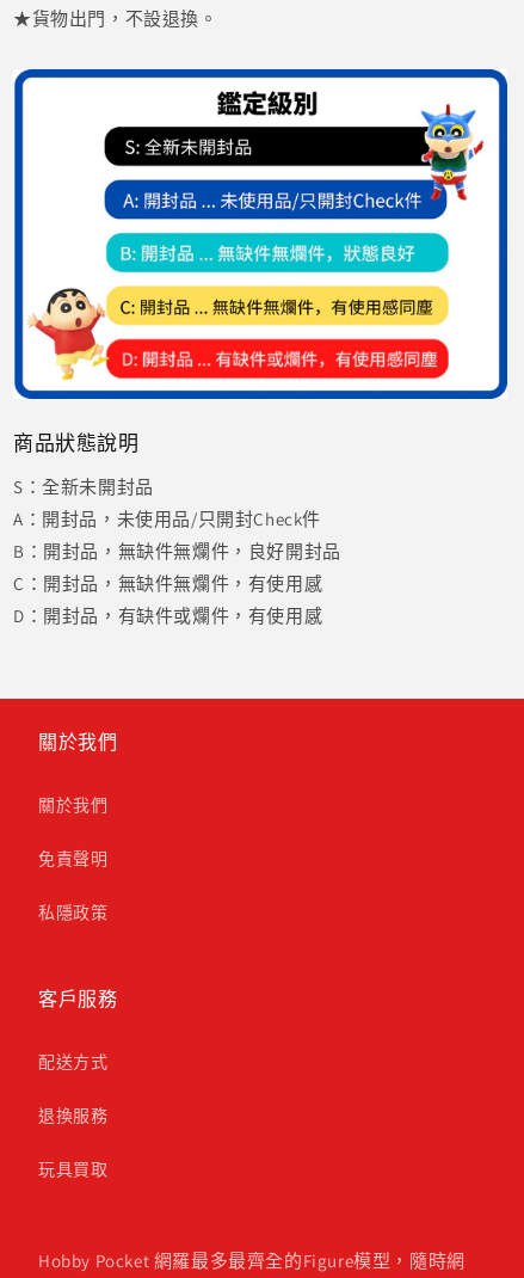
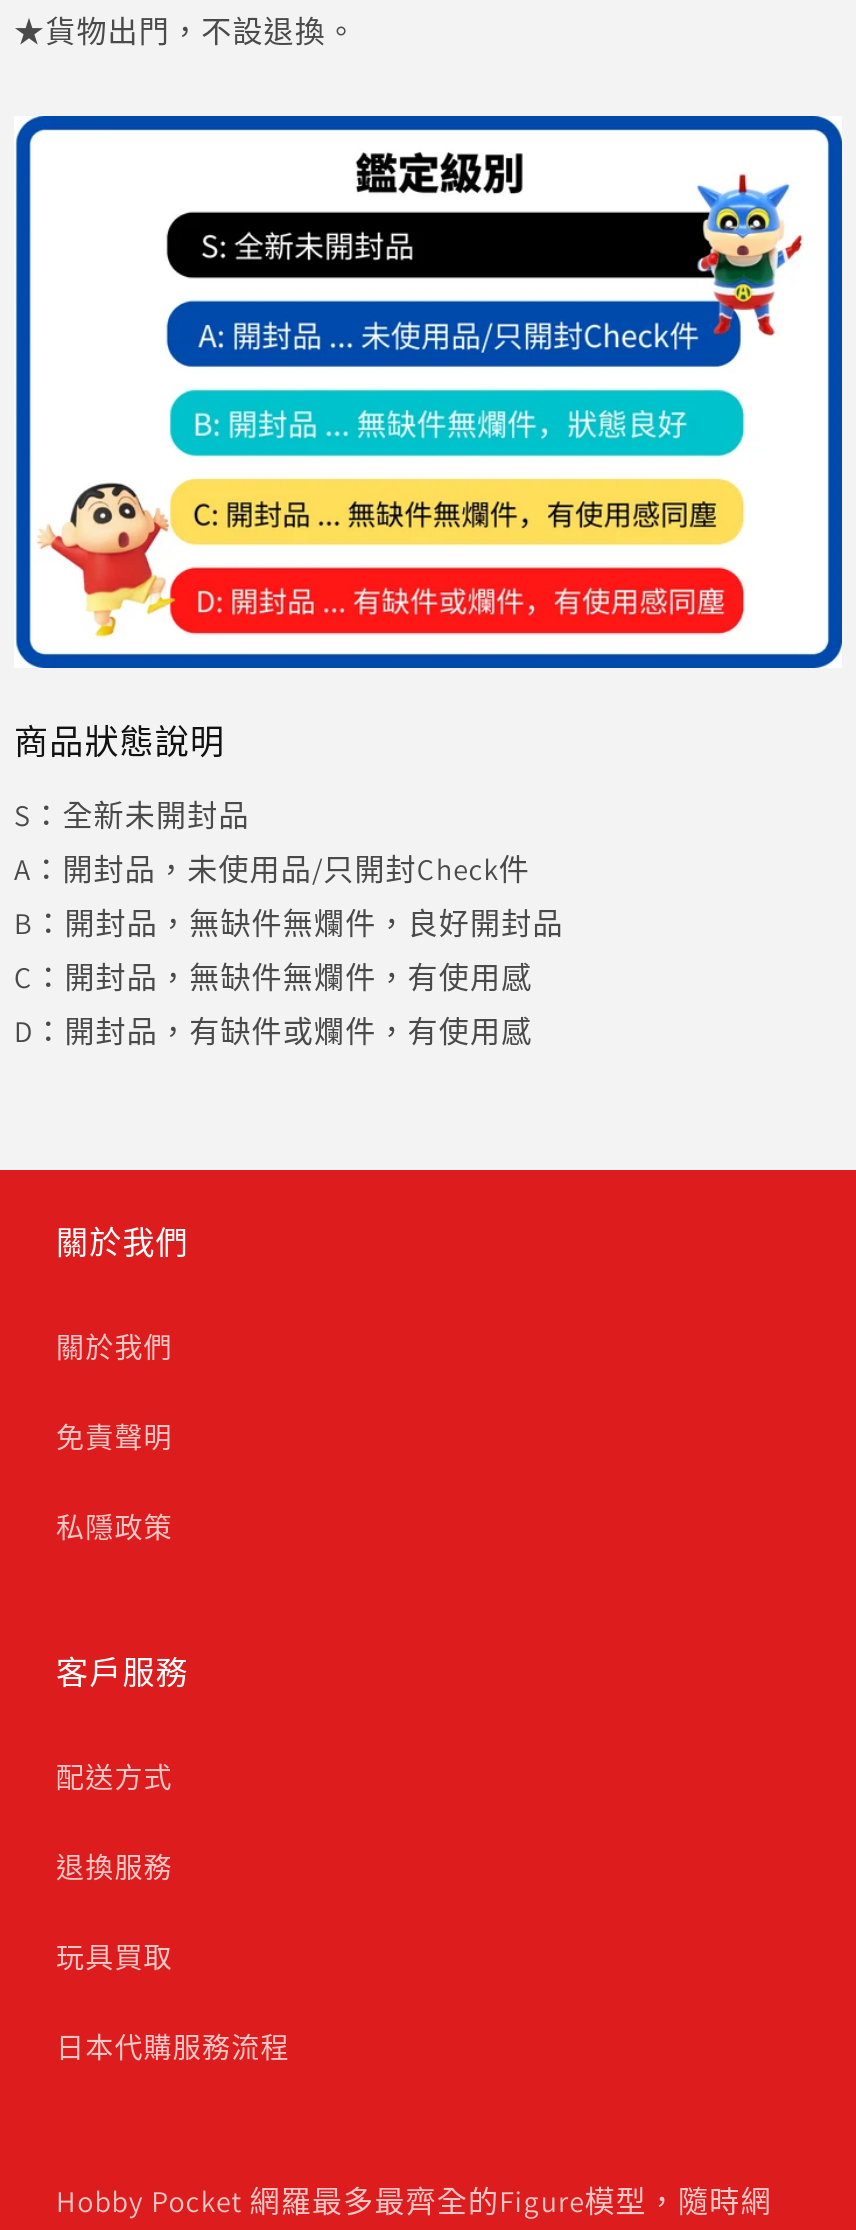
+ 日本代購服務流程
